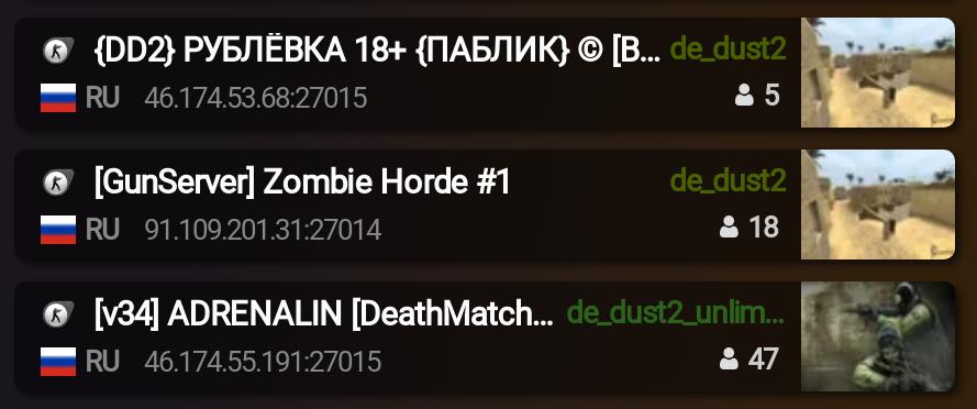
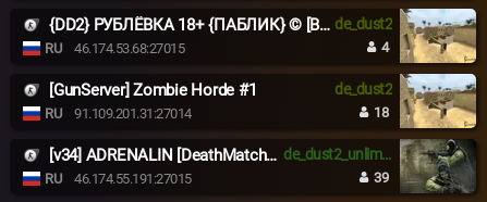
- 5
+ 4

- 47
+ 39
